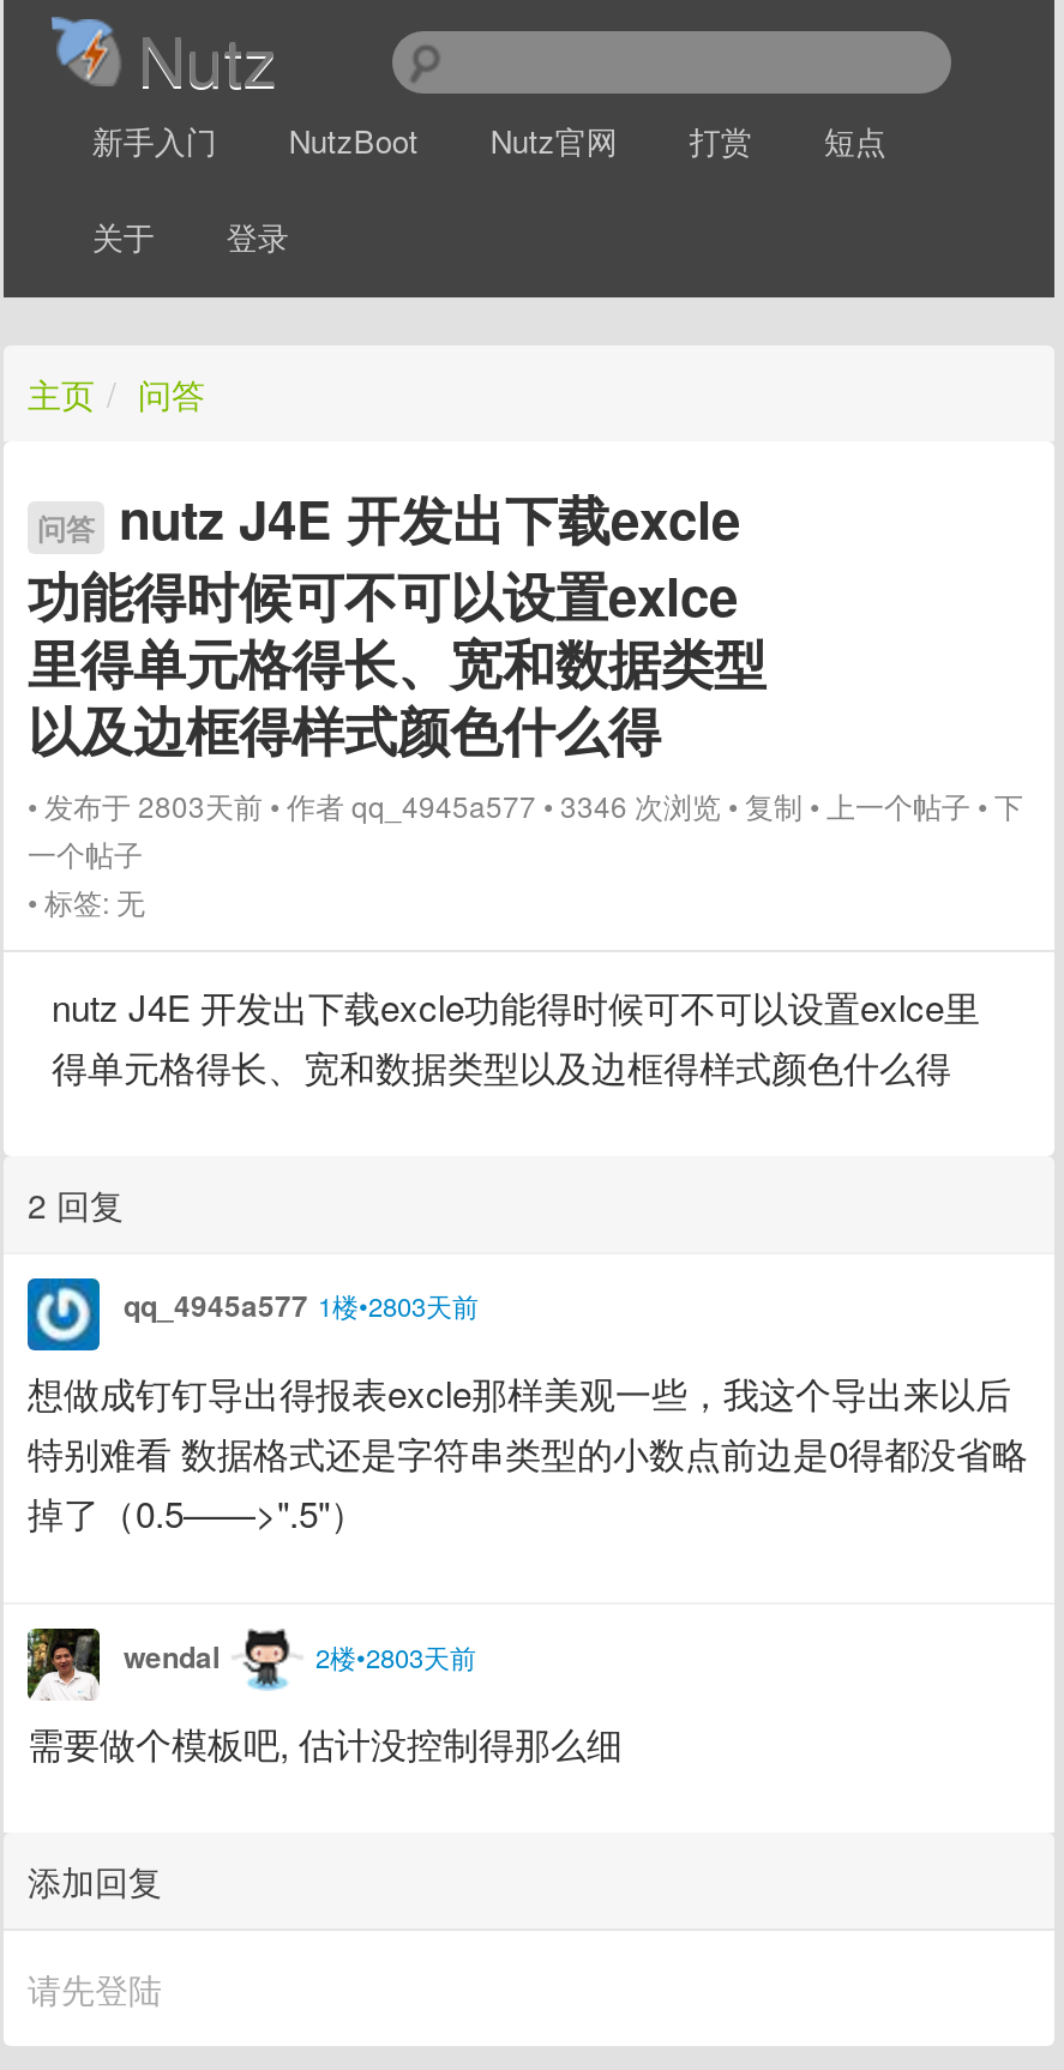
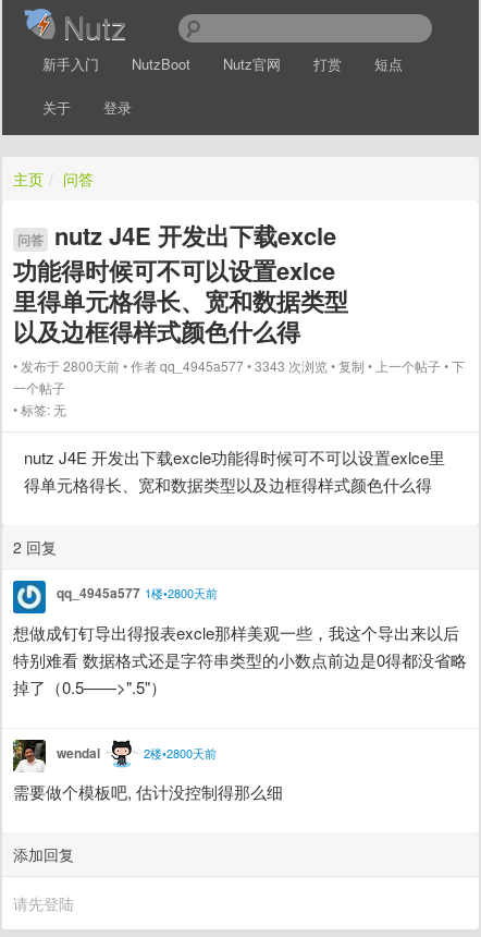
- 发布于 2803天前 作者qq_4945a577 3346 次浏览 复制 上一个帖子 下
+ 发布于 2800天前 作者qq_4945a577 3343 次浏览 复制 上一个帖子 下

- qq_4945a577 1楼•2803天前
+ qq_4945a577 1楼•2800天前

- 2楼•2803天前
+ 2楼•2800天前
